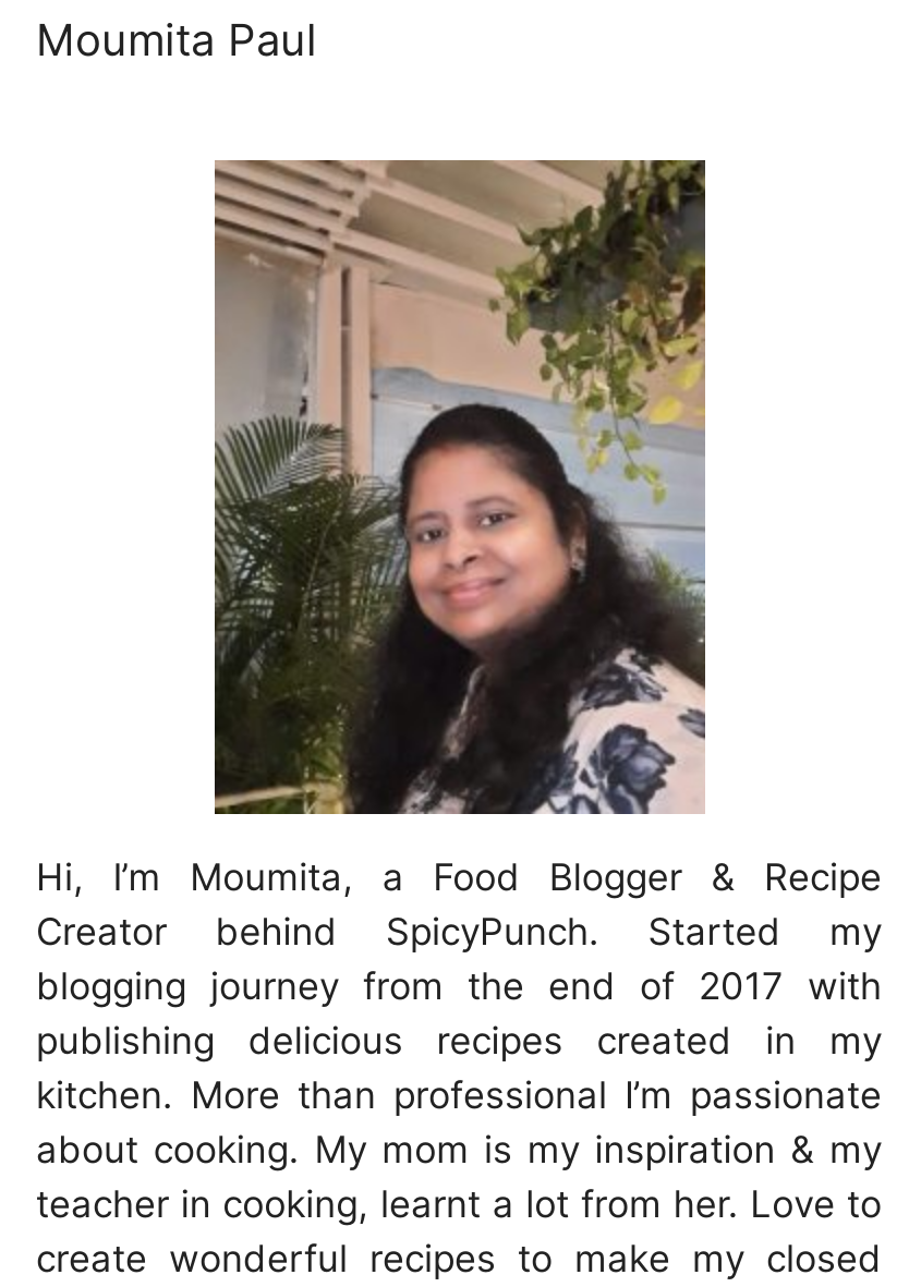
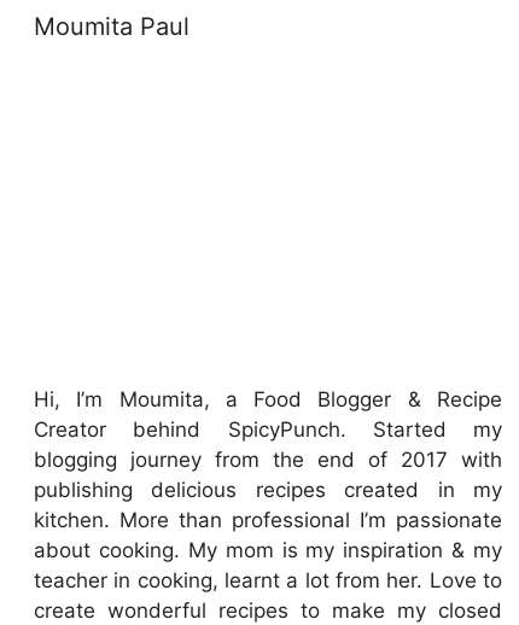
- [image]
